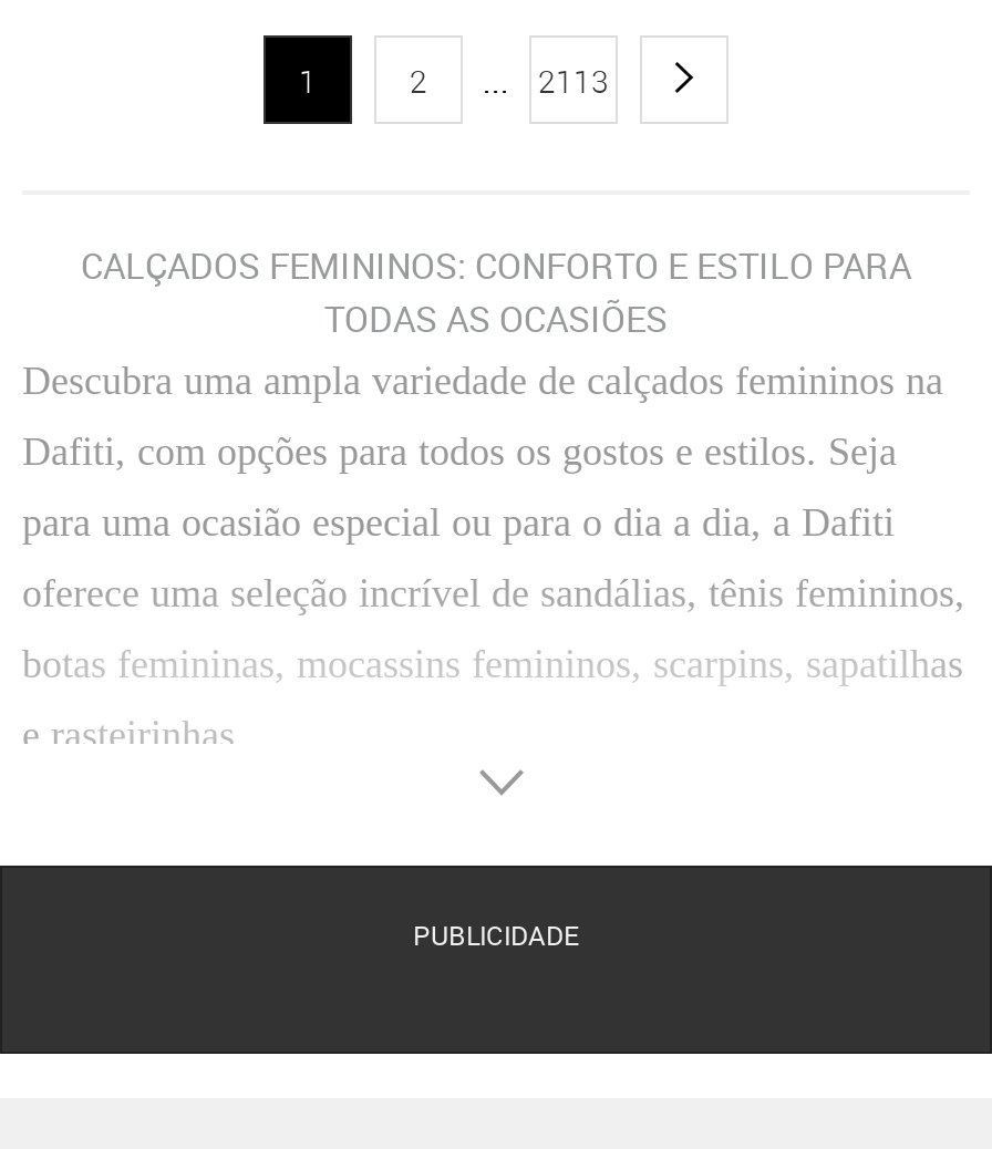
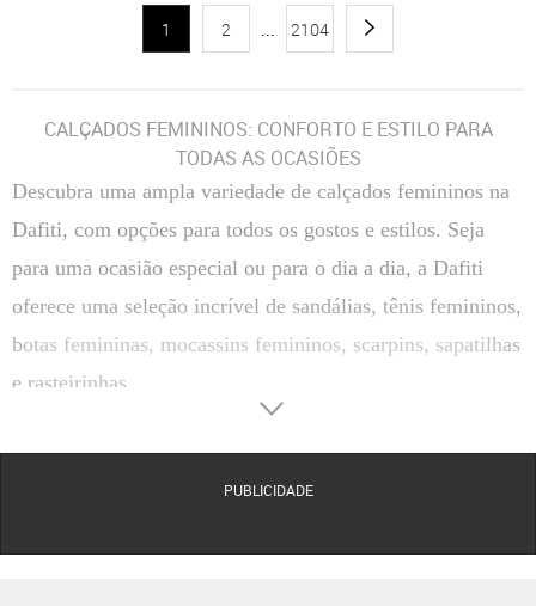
- 2113
+ 2104
